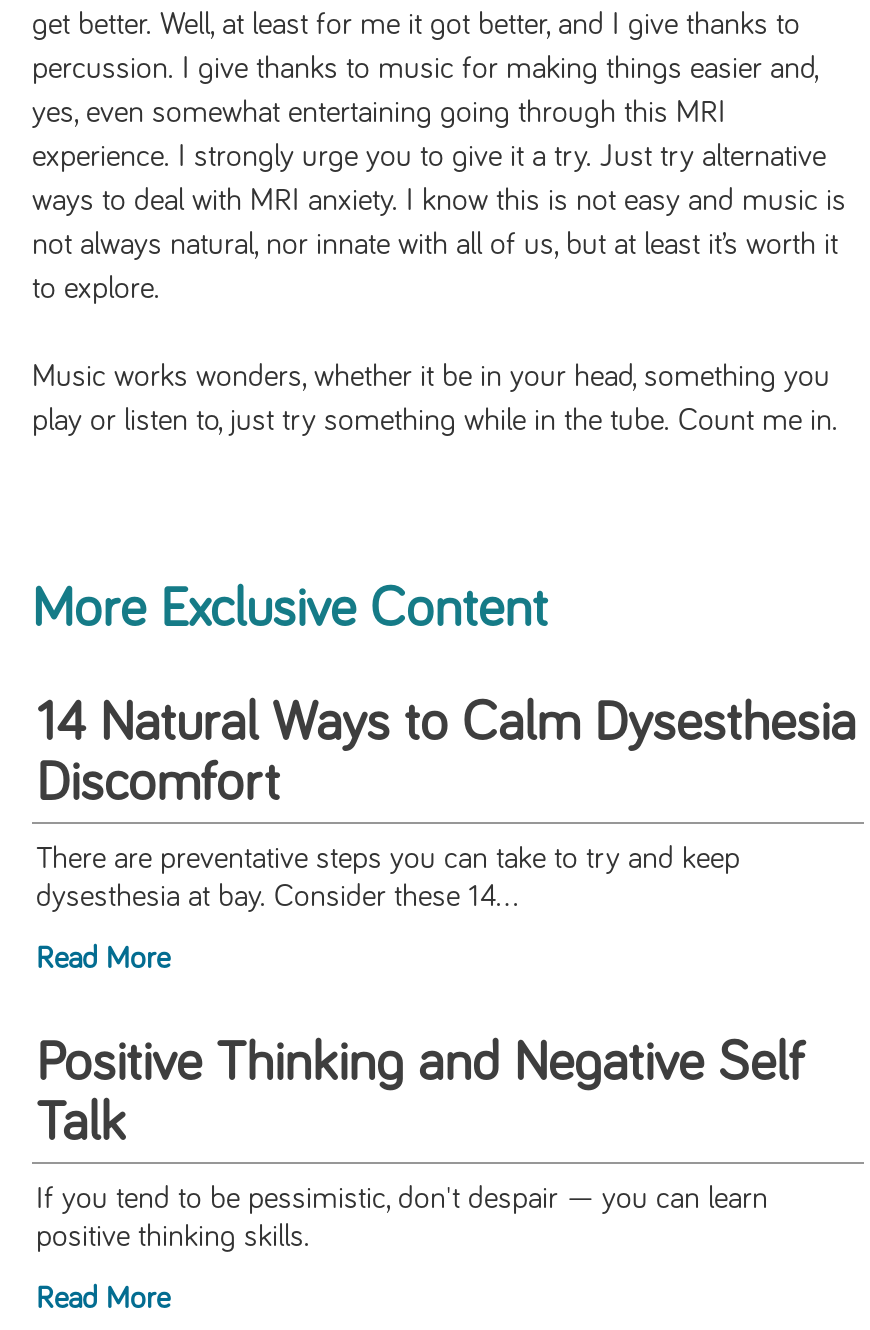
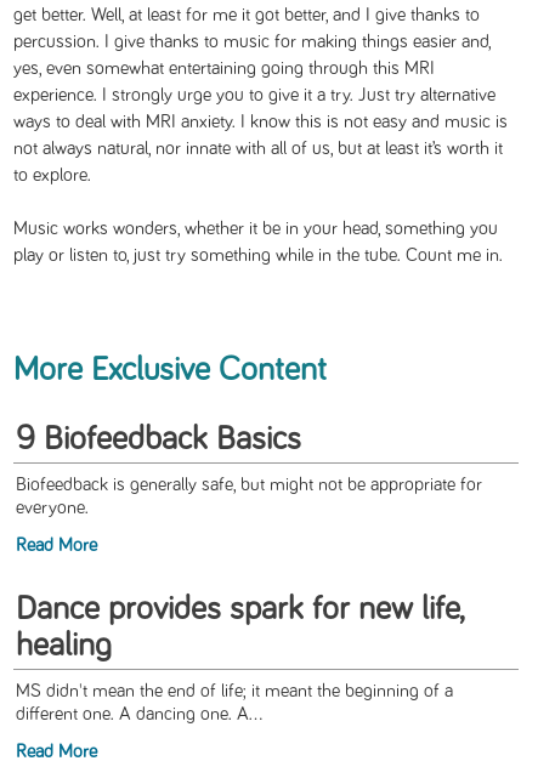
- 14 Natural Ways to Calm Dysesthesia
- Discomfort
+ 9 Biofeedback Basics

- There are preventative steps you can take to try and keep
- dysesthesia at bay. Consider these 14...
+ Biofeedback is generally safe, but might not be appropriate for
+ everyone.

- Positive Thinking and Negative Self
- Talk
+ Dance provides spark for new life,
+ healing

- If you tend to be pessimistic, don't despair — you can learn
- positive thinking skills.
+ MS didn't mean the end of life; it meant the beginning of a
+ different one. A dancing one. A...
